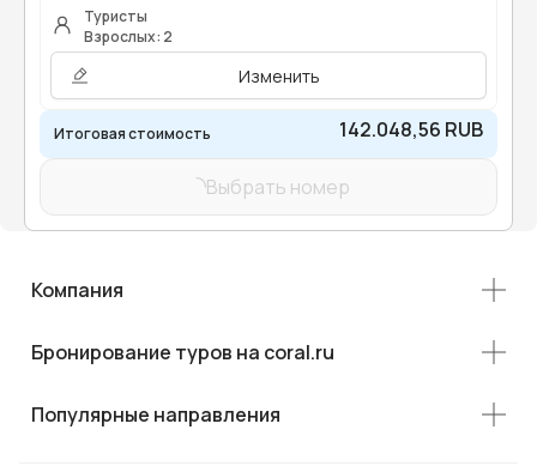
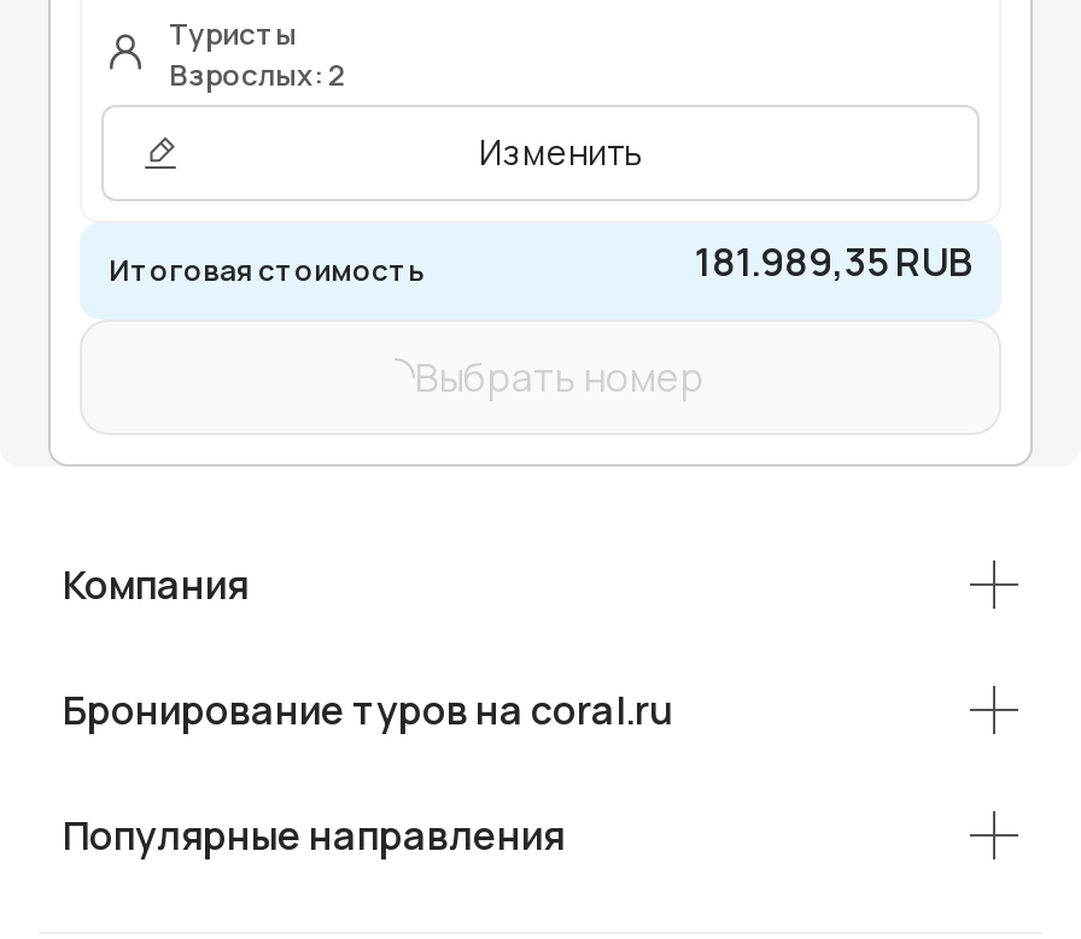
- 142.048,56 RUB
+ 181.989,35 RUB
